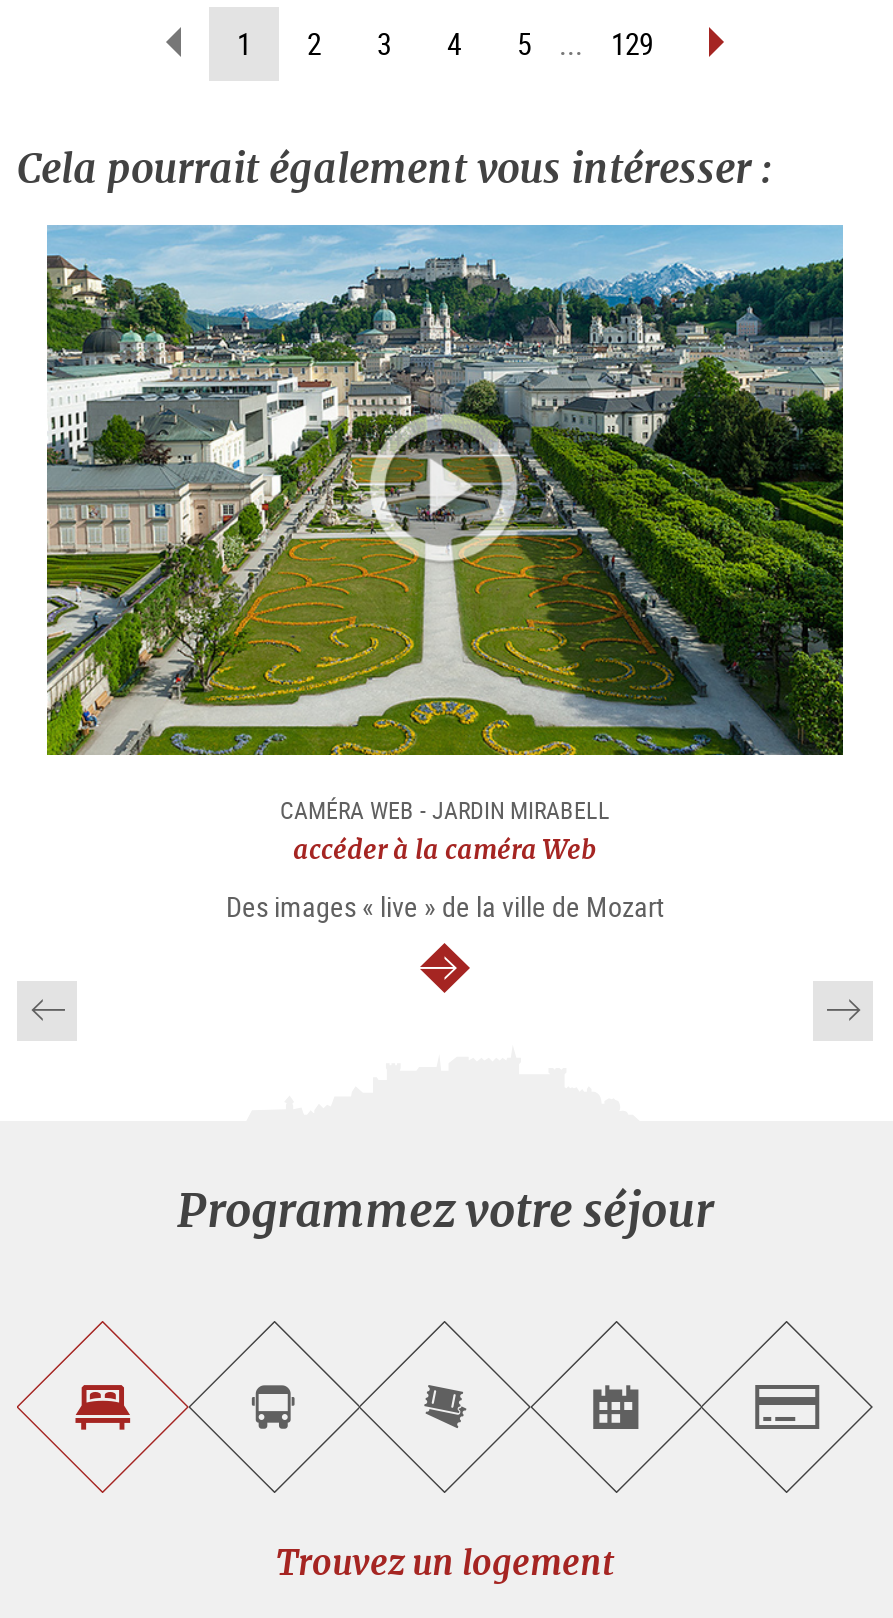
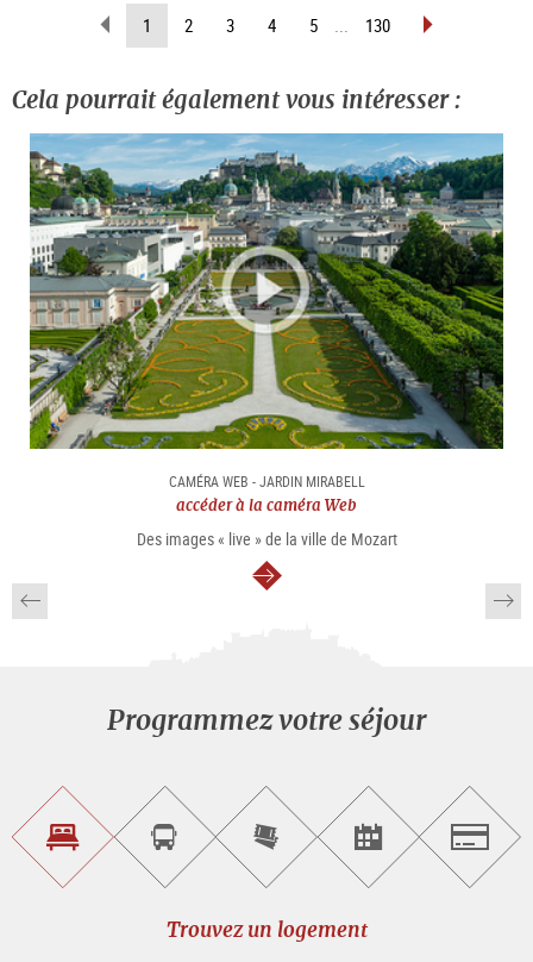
- 129
+ 130
